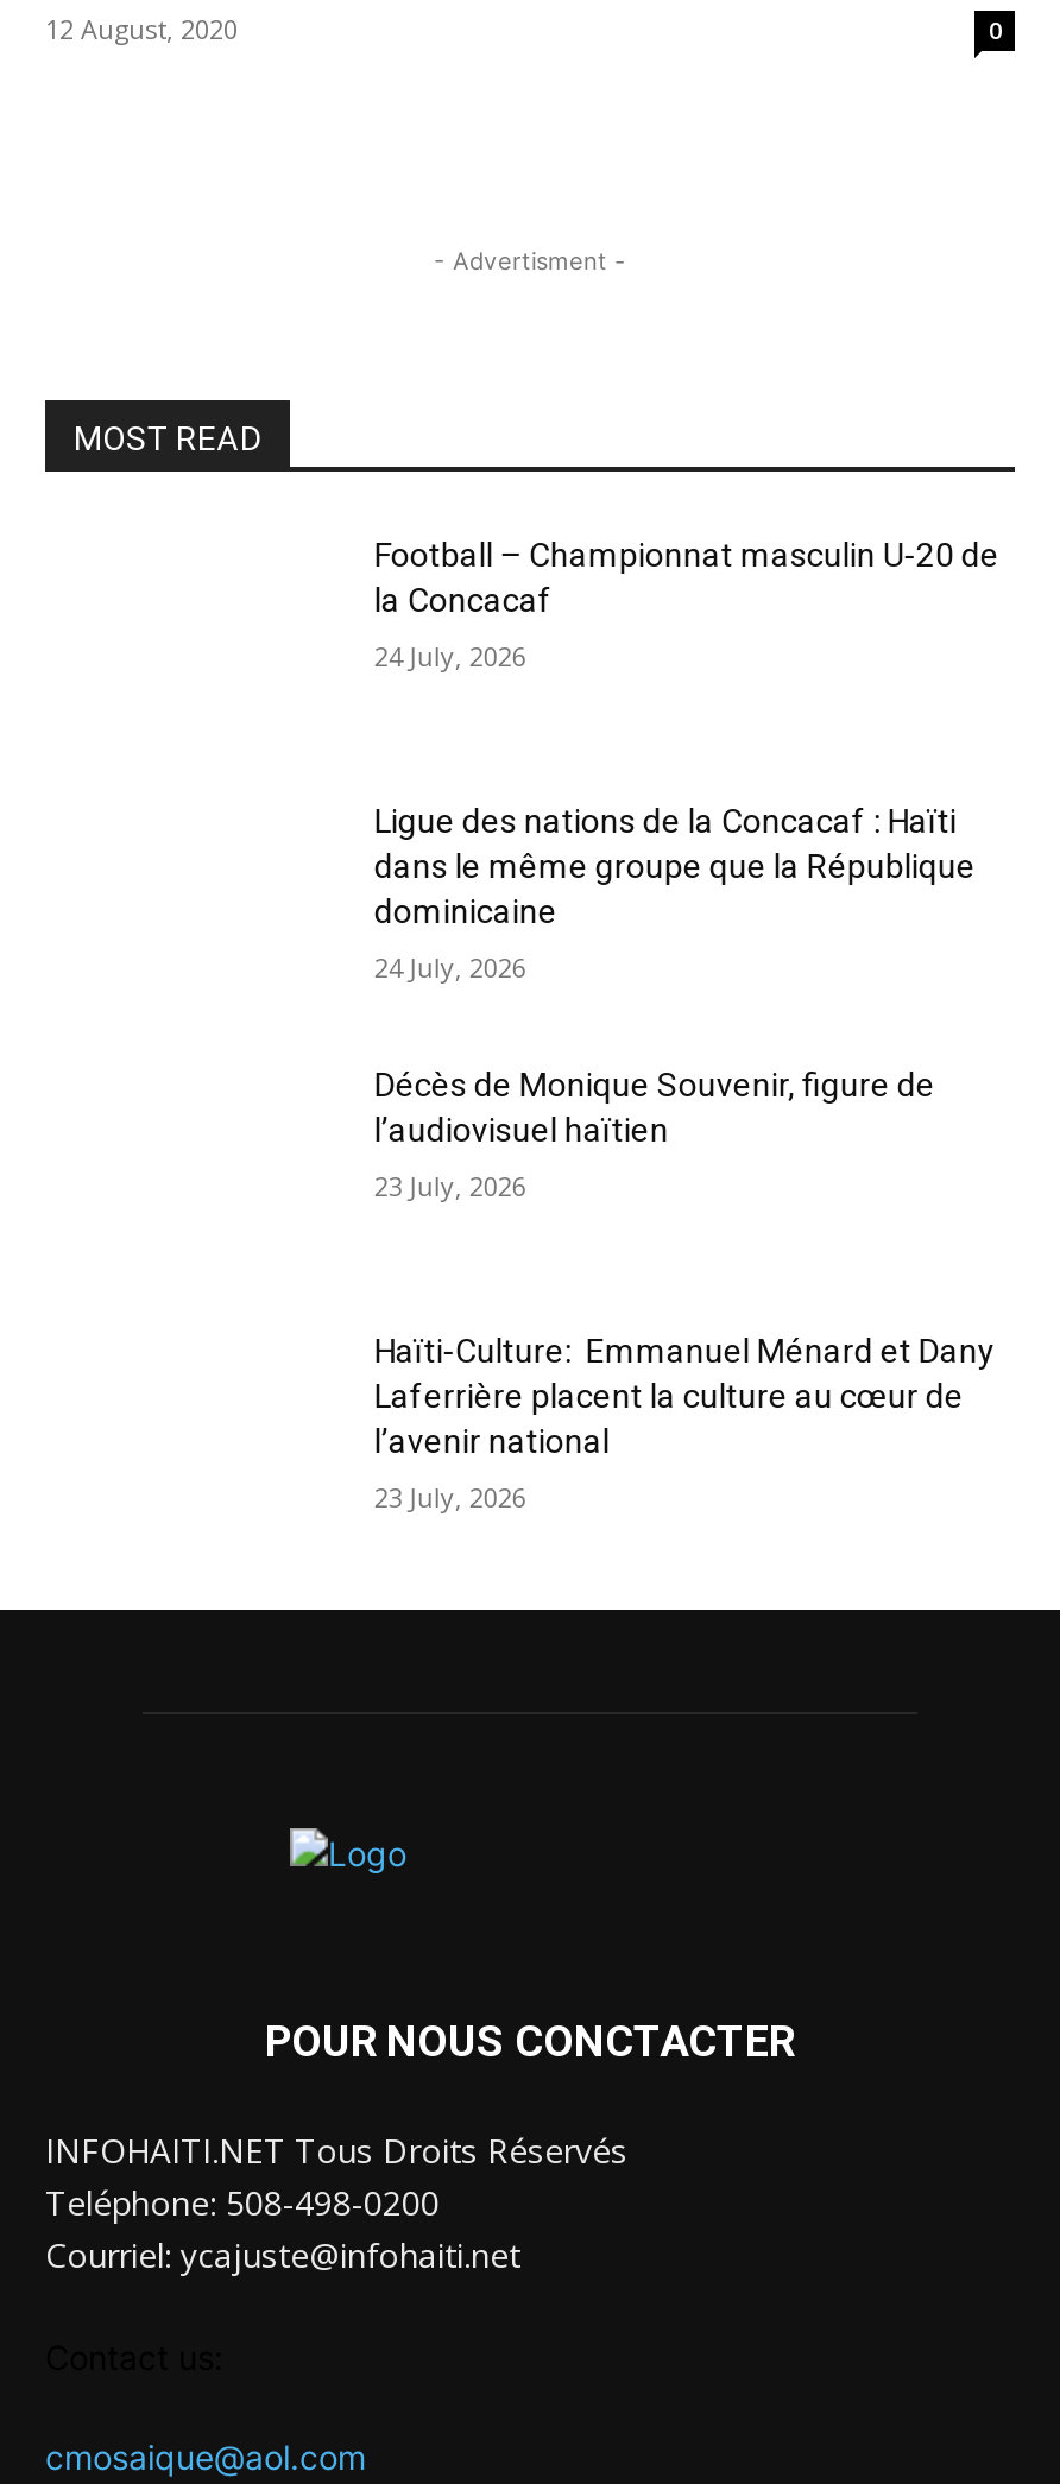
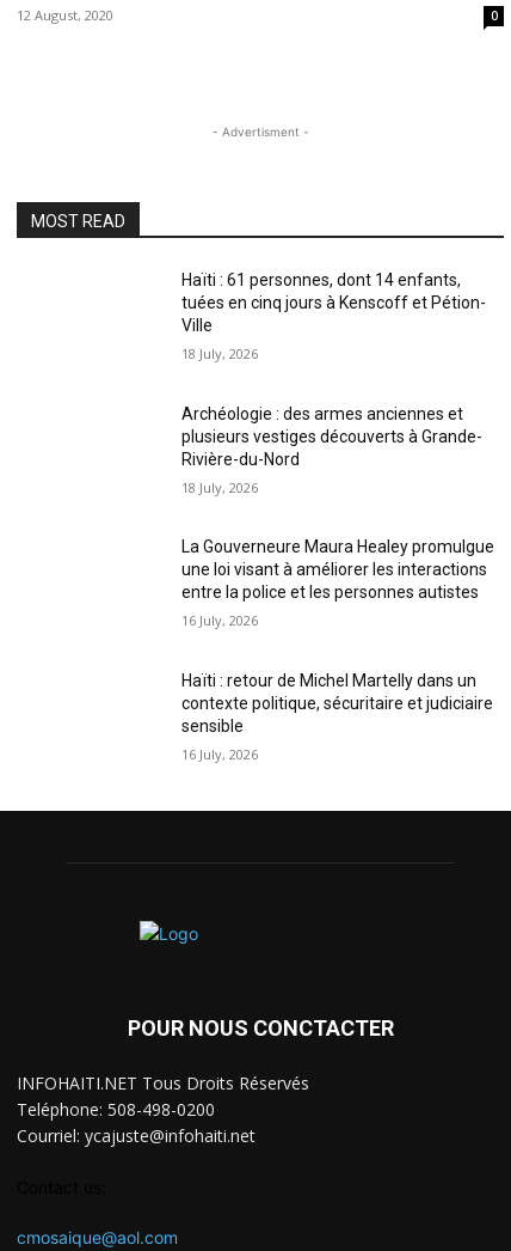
- Football – Championnat masculin U-20 de
- la Concacaf
+ Haïti : 61 personnes, dont 14 enfants,
+ tuées en cinq jours à Kenscoff et Pétion-
+ Ville

- 24 July, 2026
+ 18 July, 2026

- Ligue des nations de la Concacaf : Haïti
- dans le même groupe que la République
- dominicaine
+ Archéologie : des armes anciennes et
+ plusieurs vestiges découverts à Grande-
+ Rivière-du-Nord

- 24 July, 2026
+ 18 July, 2026

- Décès de Monique Souvenir, figure de
- l’audiovisuel haïtien
+ La Gouverneure Maura Healey promulgue
+ une loi visant à améliorer les interactions
+ entre la police et les personnes autistes

- 23 July, 2026
+ 16 July, 2026

- Haïti-Culture: Emmanuel Ménard et Dany
- Laferrière placent la culture au cœur de
- l’avenir national
+ Haïti : retour de Michel Martelly dans un
+ contexte politique, sécuritaire et judiciaire
+ sensible

- 23 July, 2026
+ 16 July, 2026
